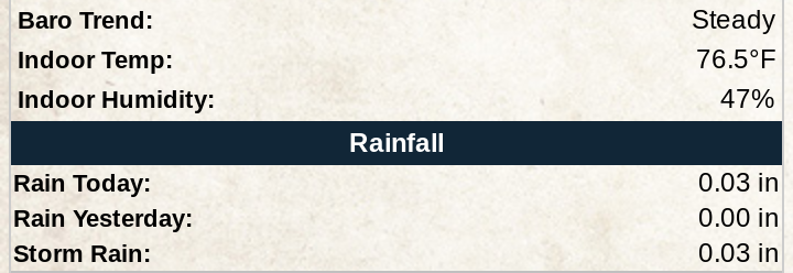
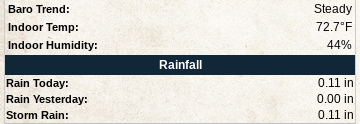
- 76.5°F
+ 72.7°F

- 47%
+ 44%

- 0.03 in
+ 0.11 in

- 0.03 in
+ 0.11 in
